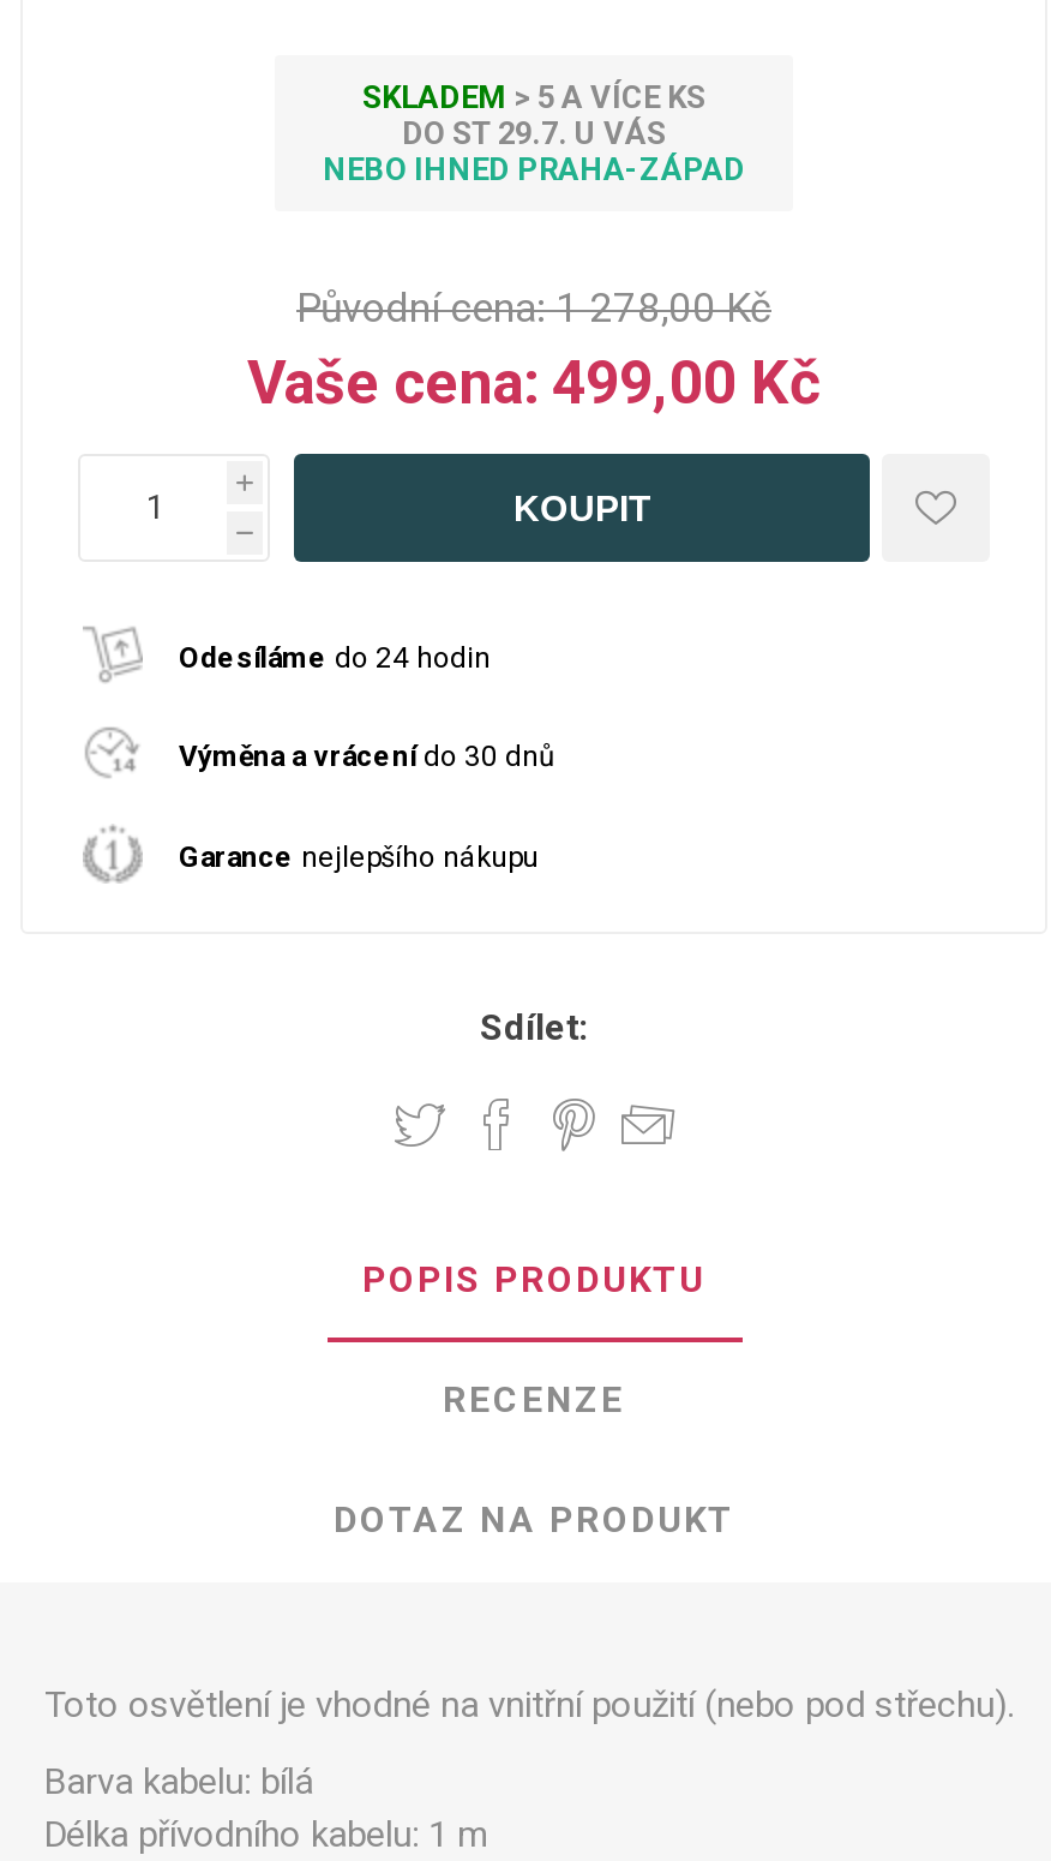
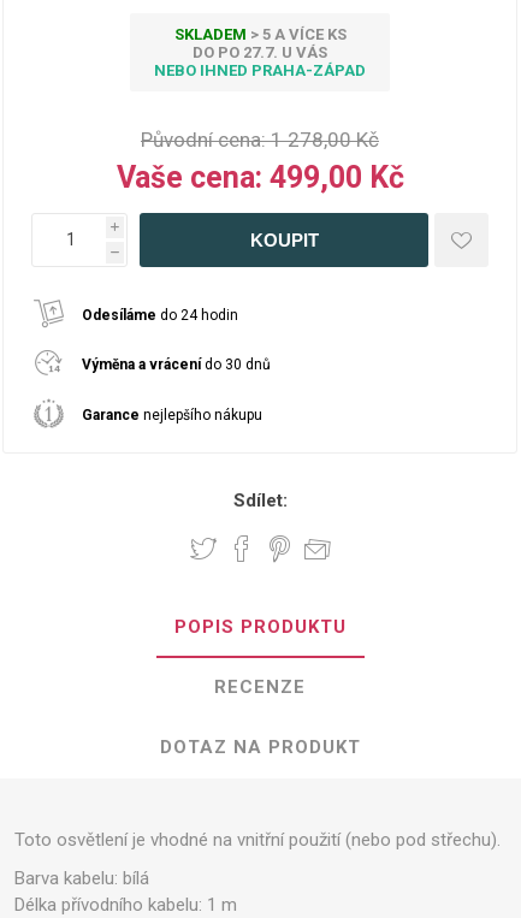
- DO ST 29.7. U VÁS
+ DO PO 27.7. U VÁS
